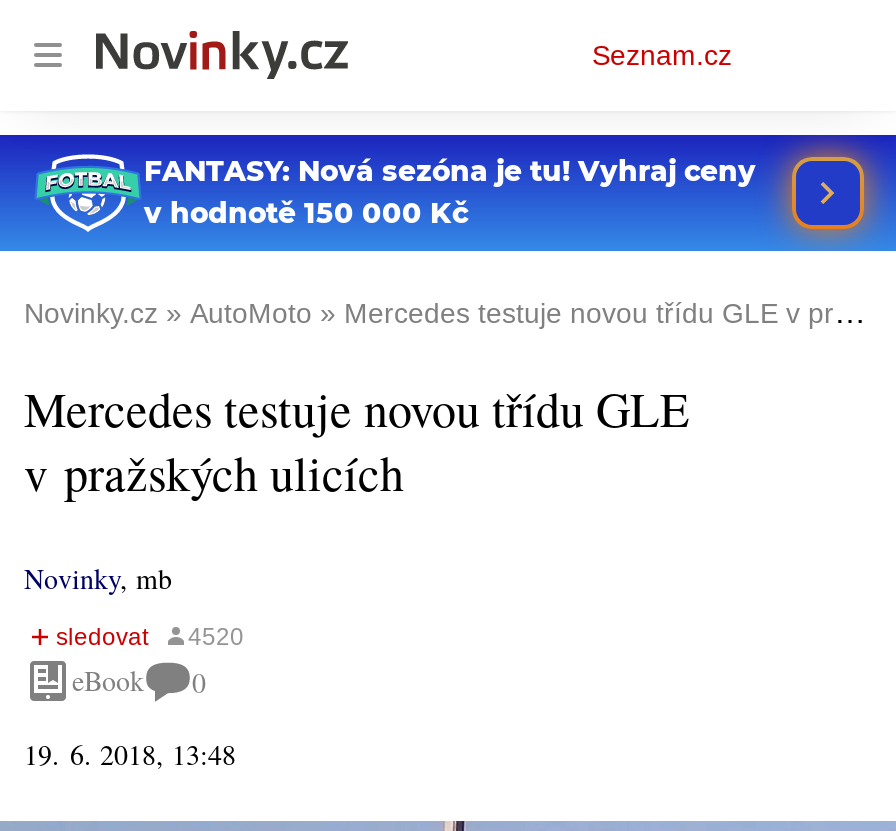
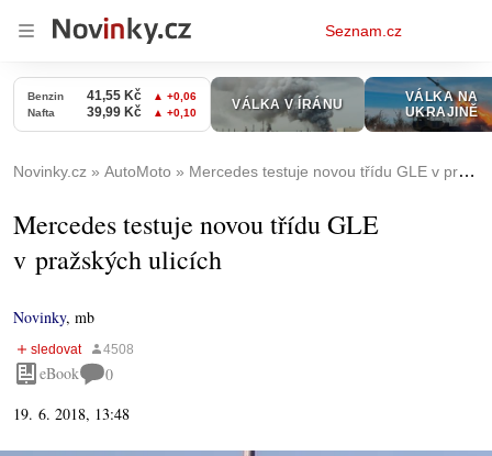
- [image]
+ [image]
